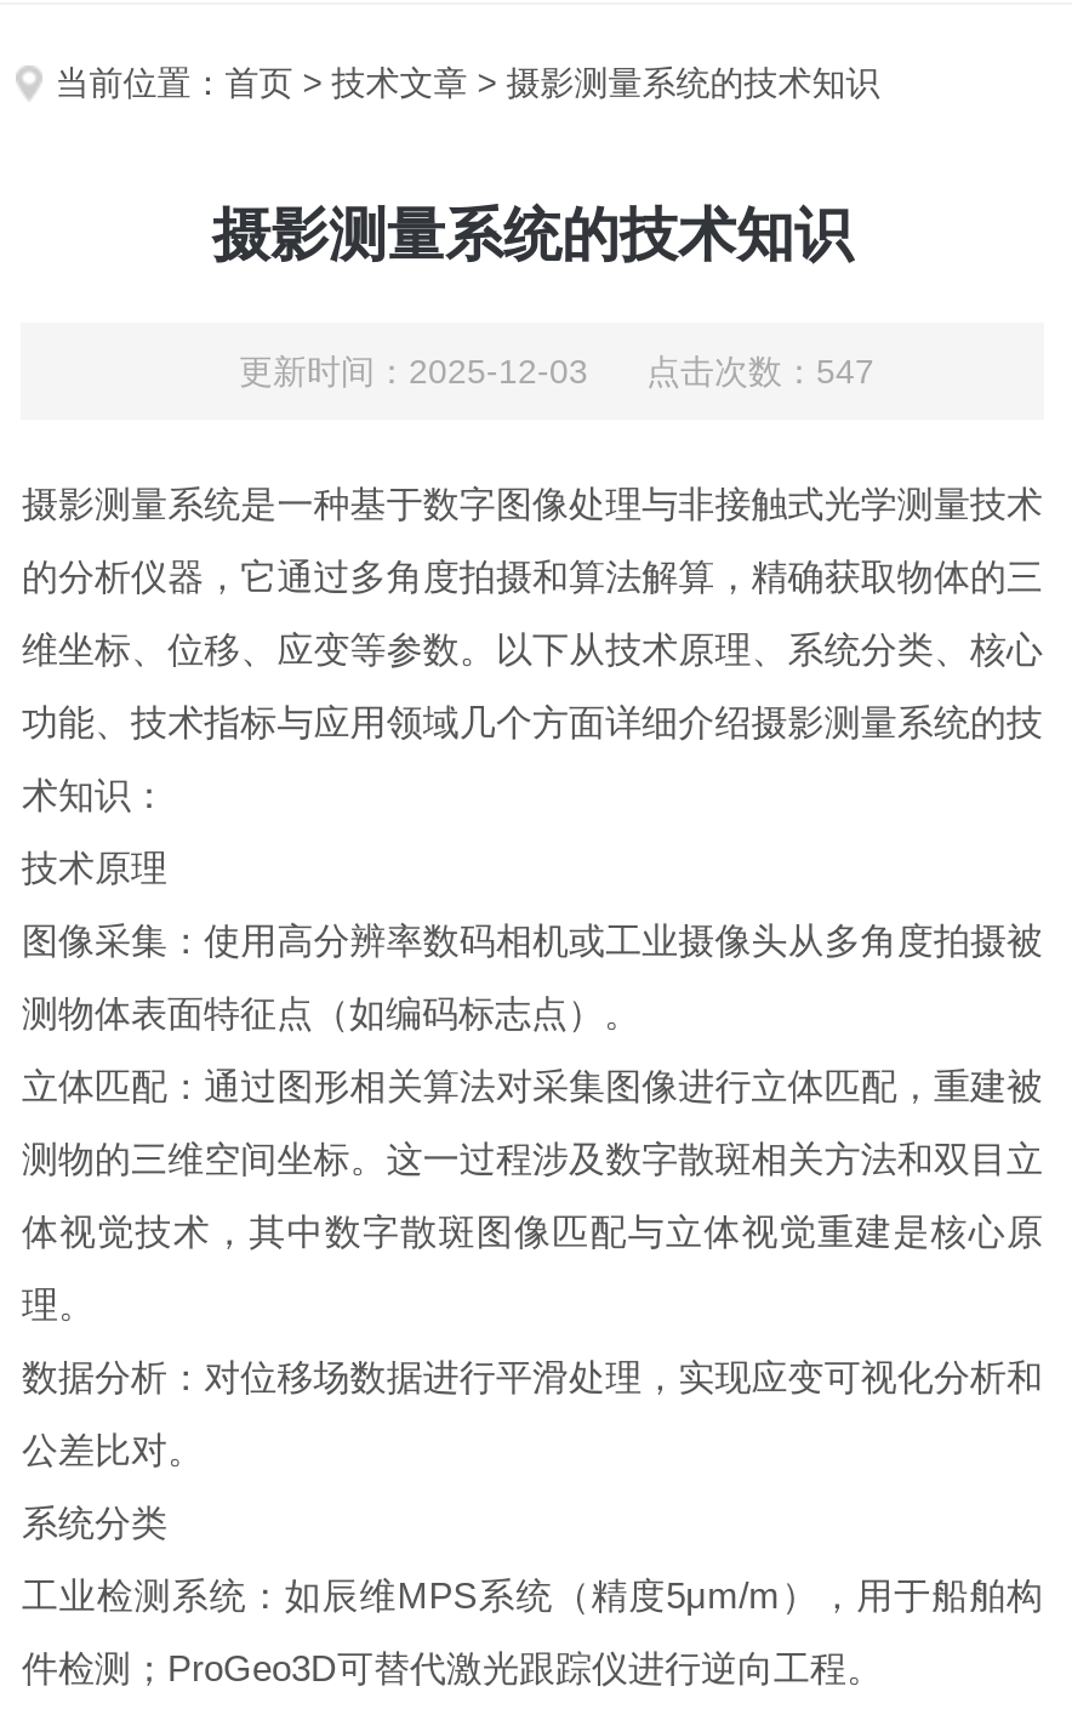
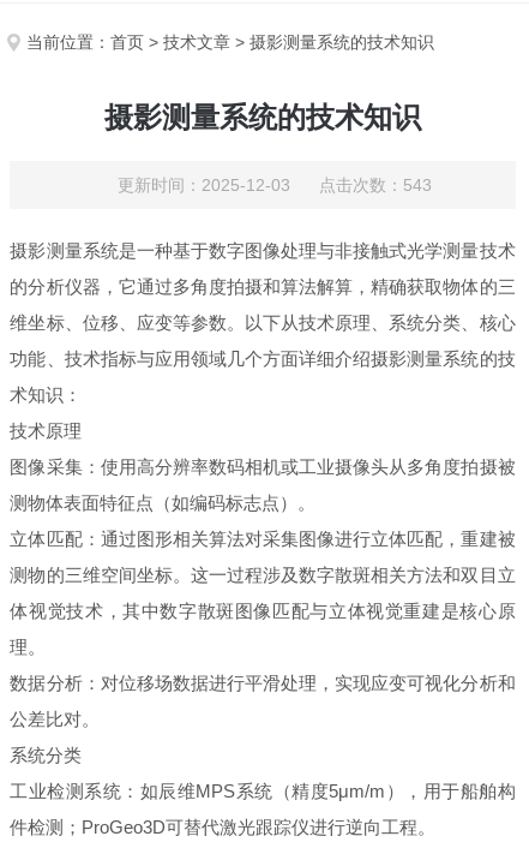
- 更新时间：2025-12-03 点击次数：547
+ 更新时间：2025-12-03 点击次数：543
